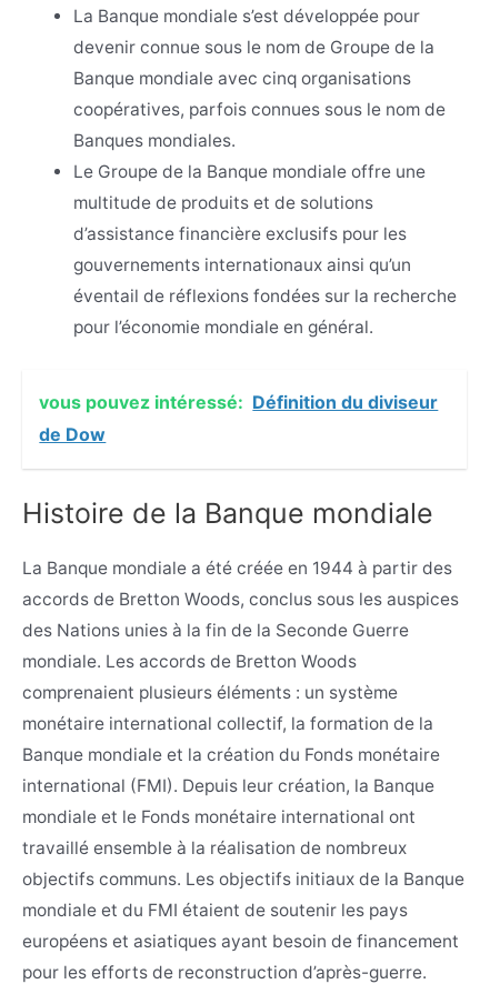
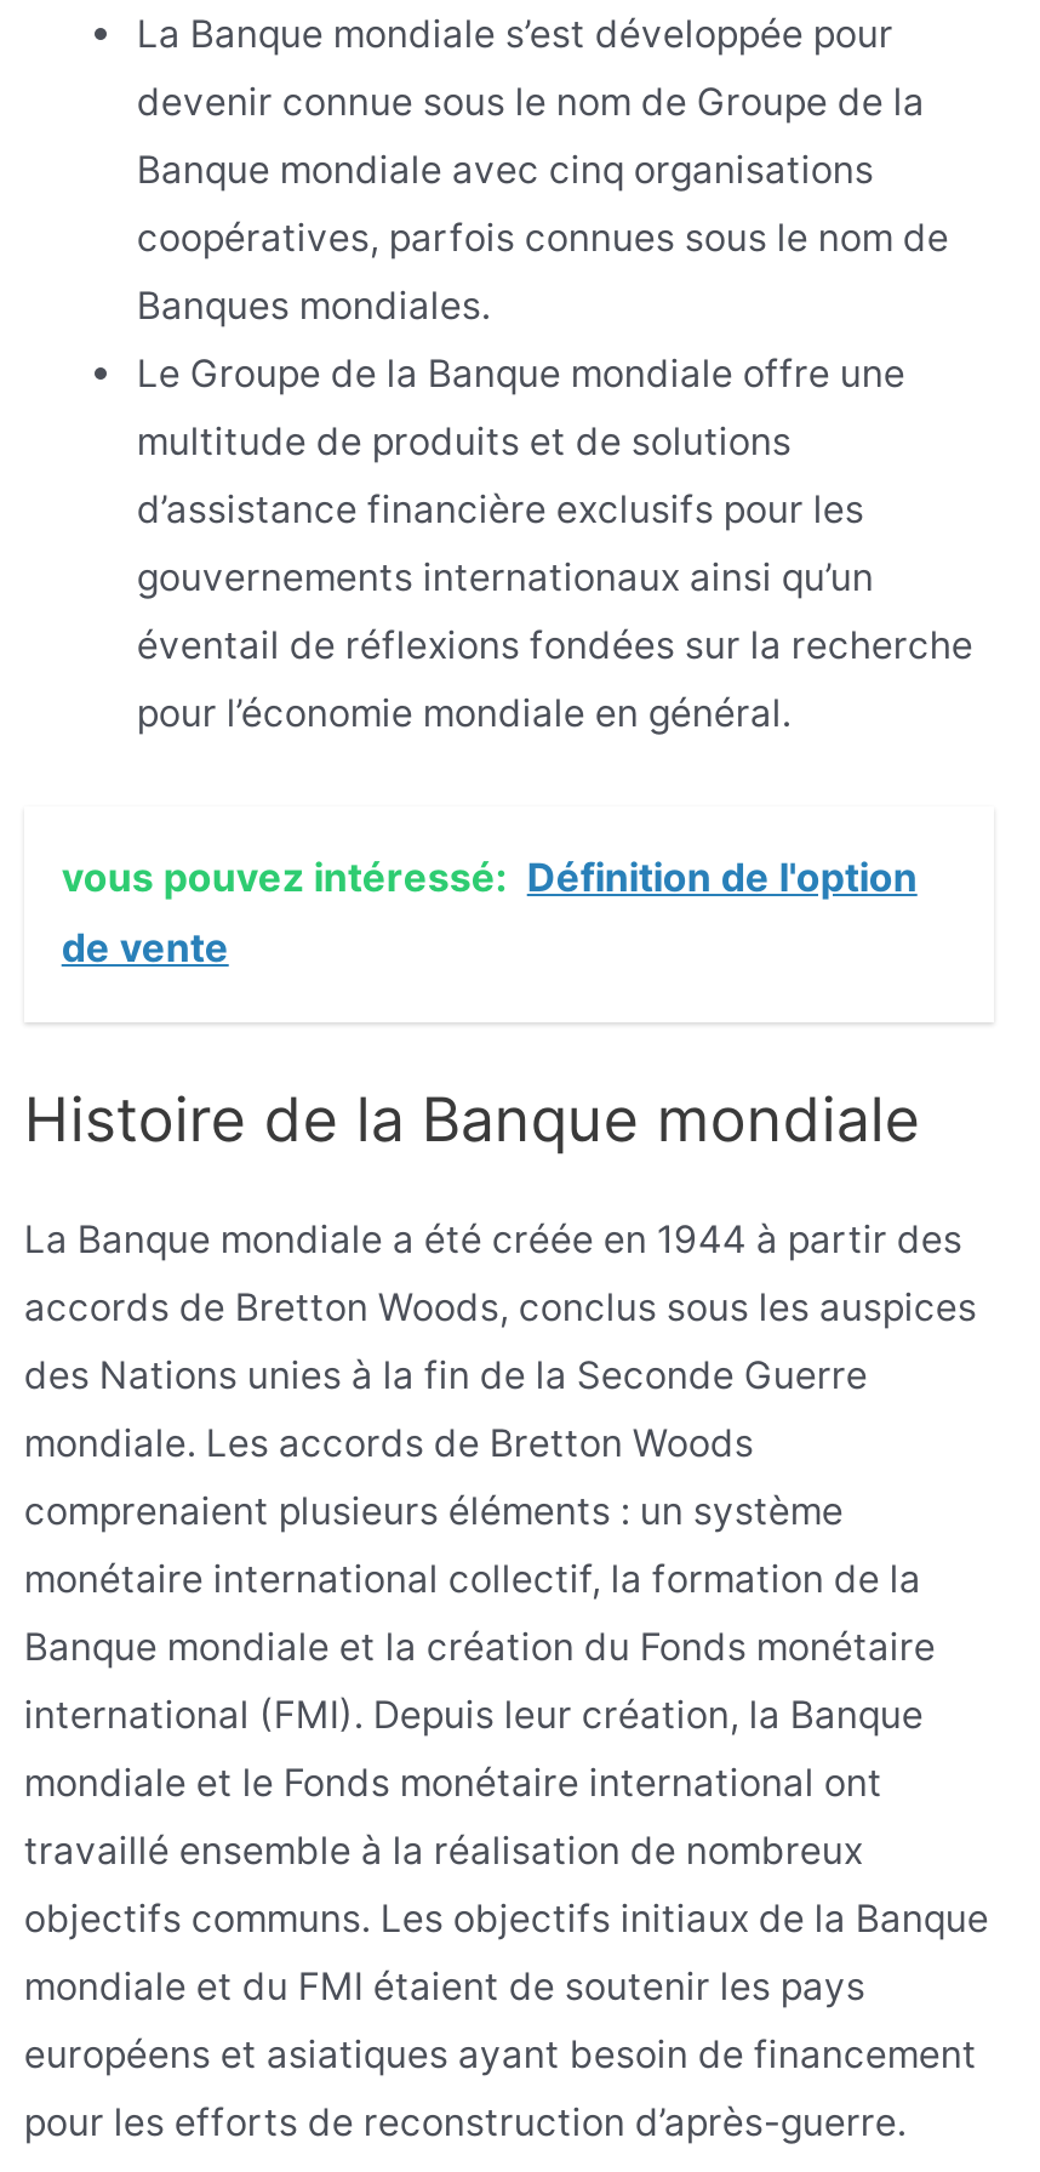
- vous pouvez intéressé: Définition du diviseur
+ vous pouvez intéressé: Définition de l'option

- de Dow
+ de vente
